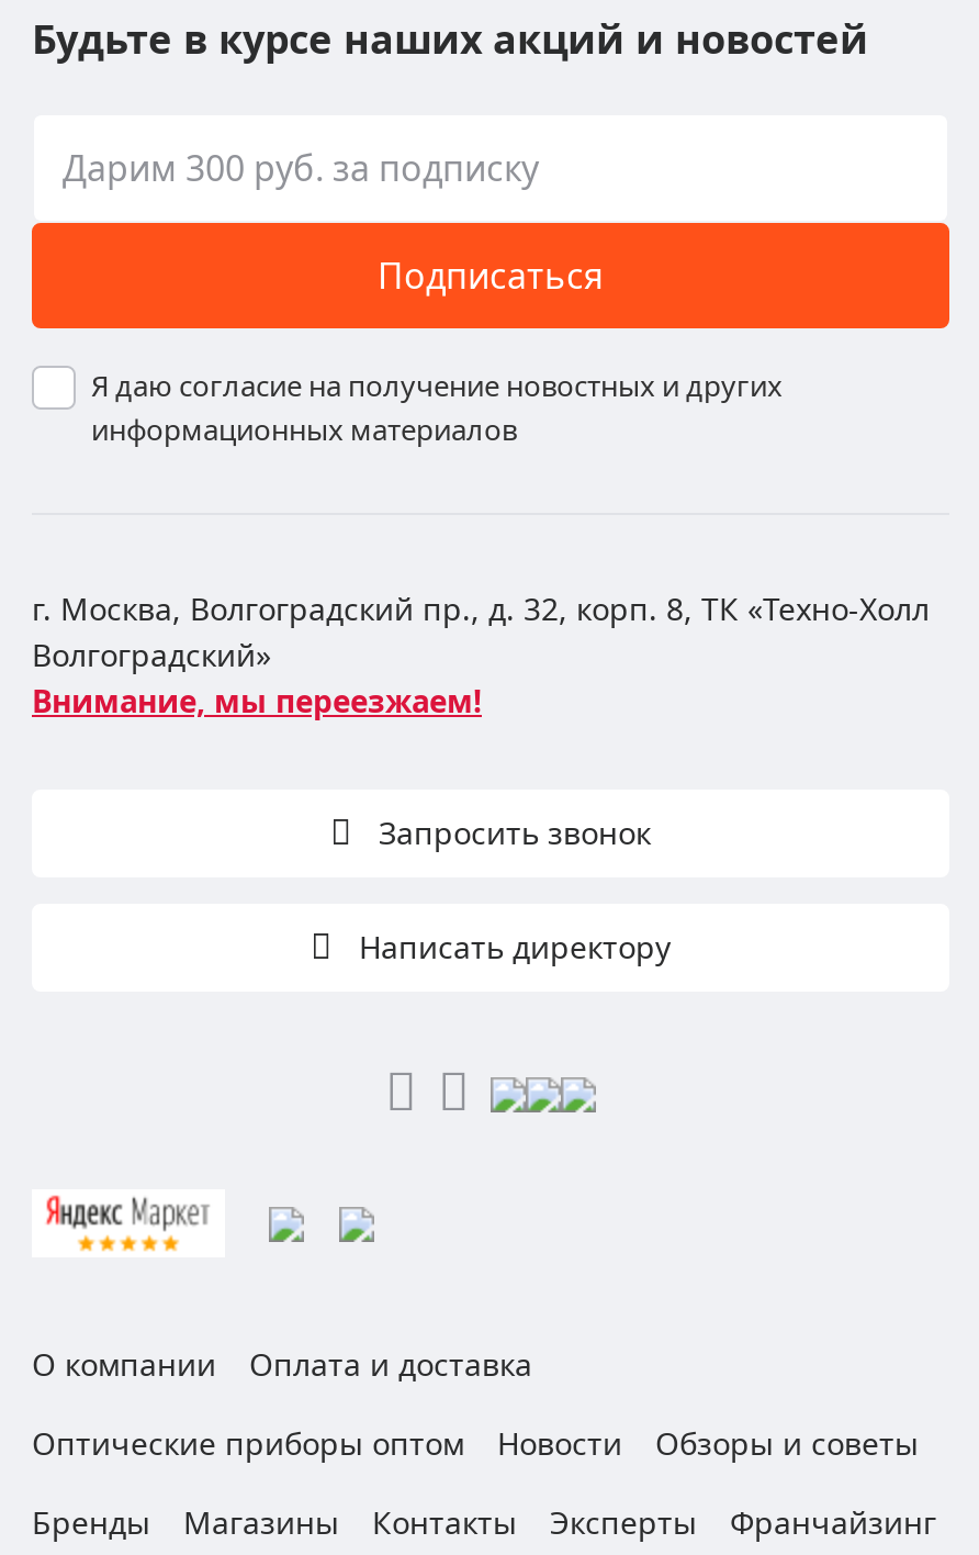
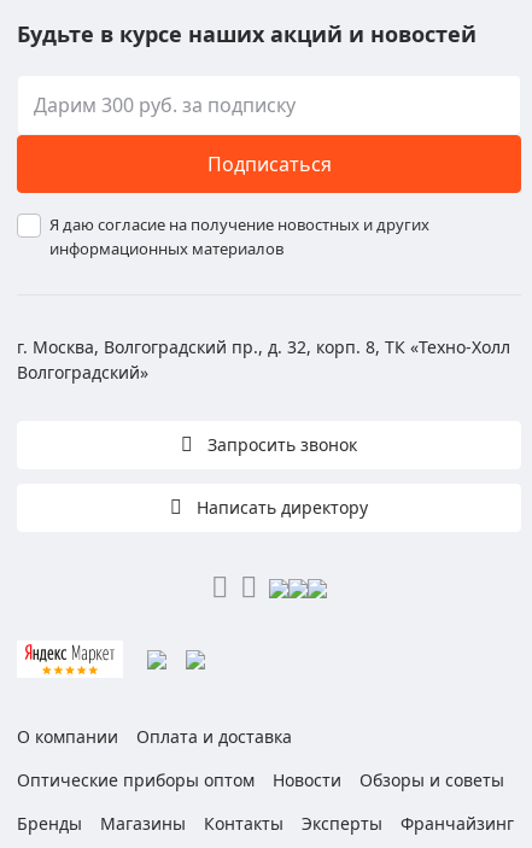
- Внимание, мы переезжаем!
